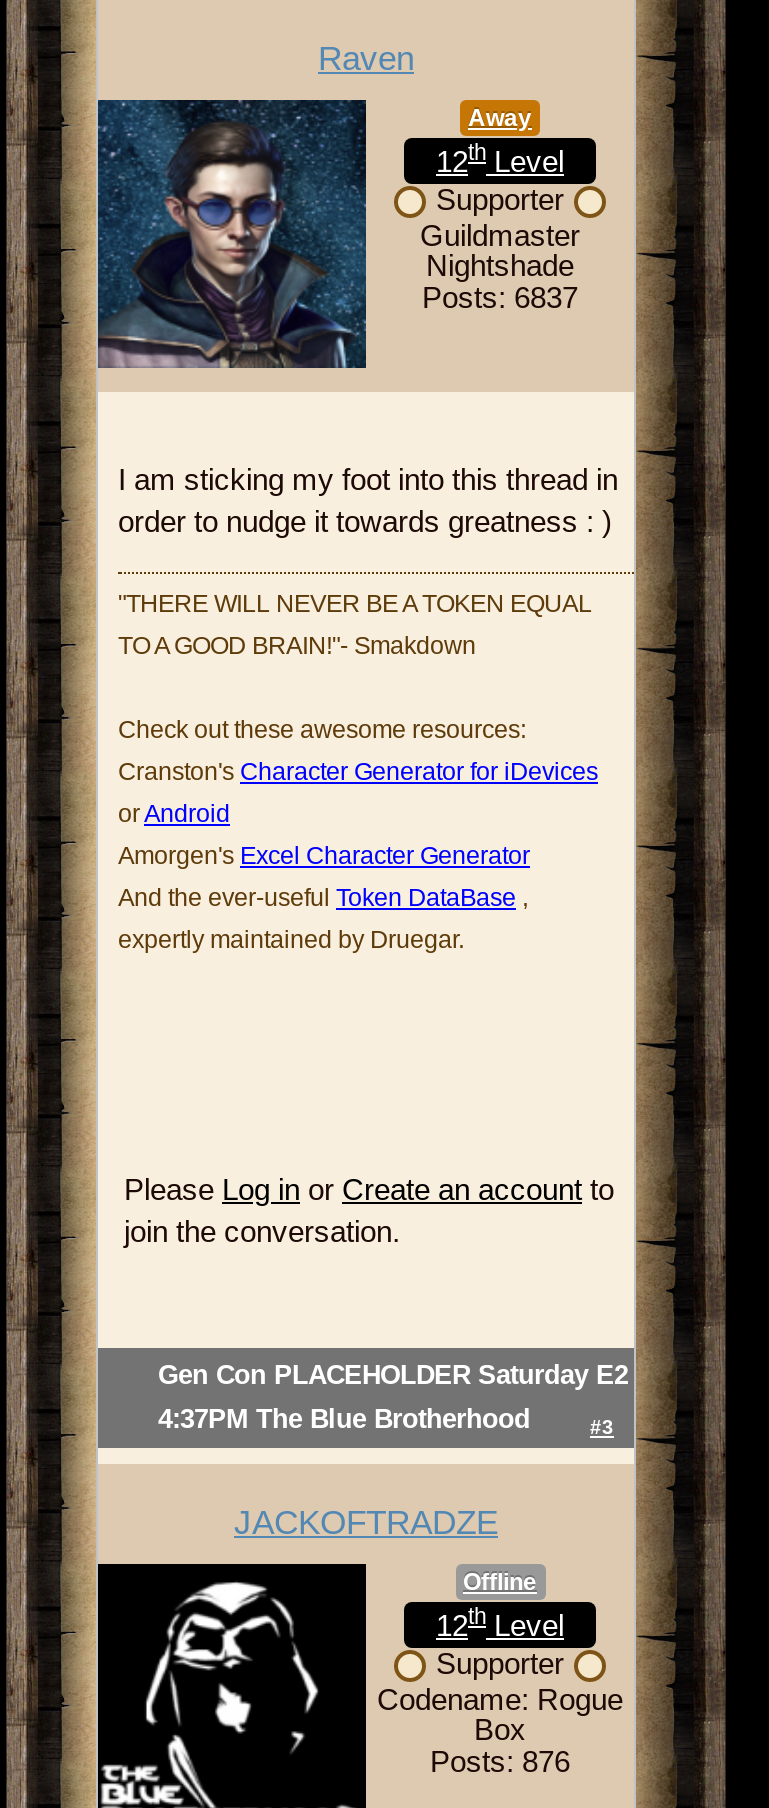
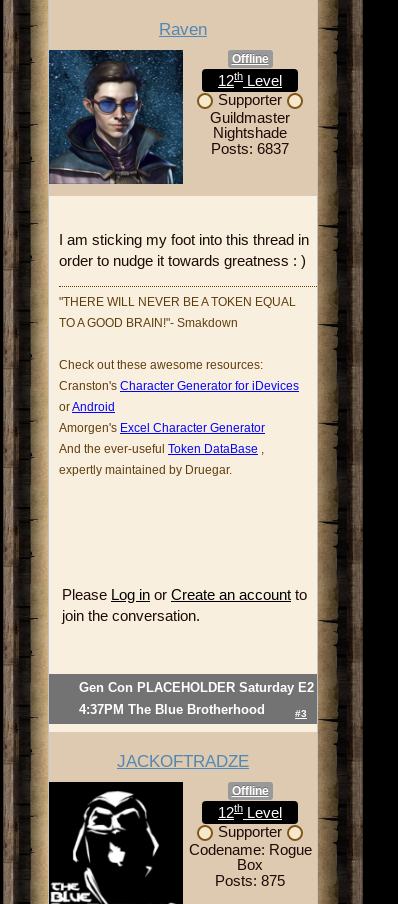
- Away
+ Offline

- Posts: 876
+ Posts: 875
